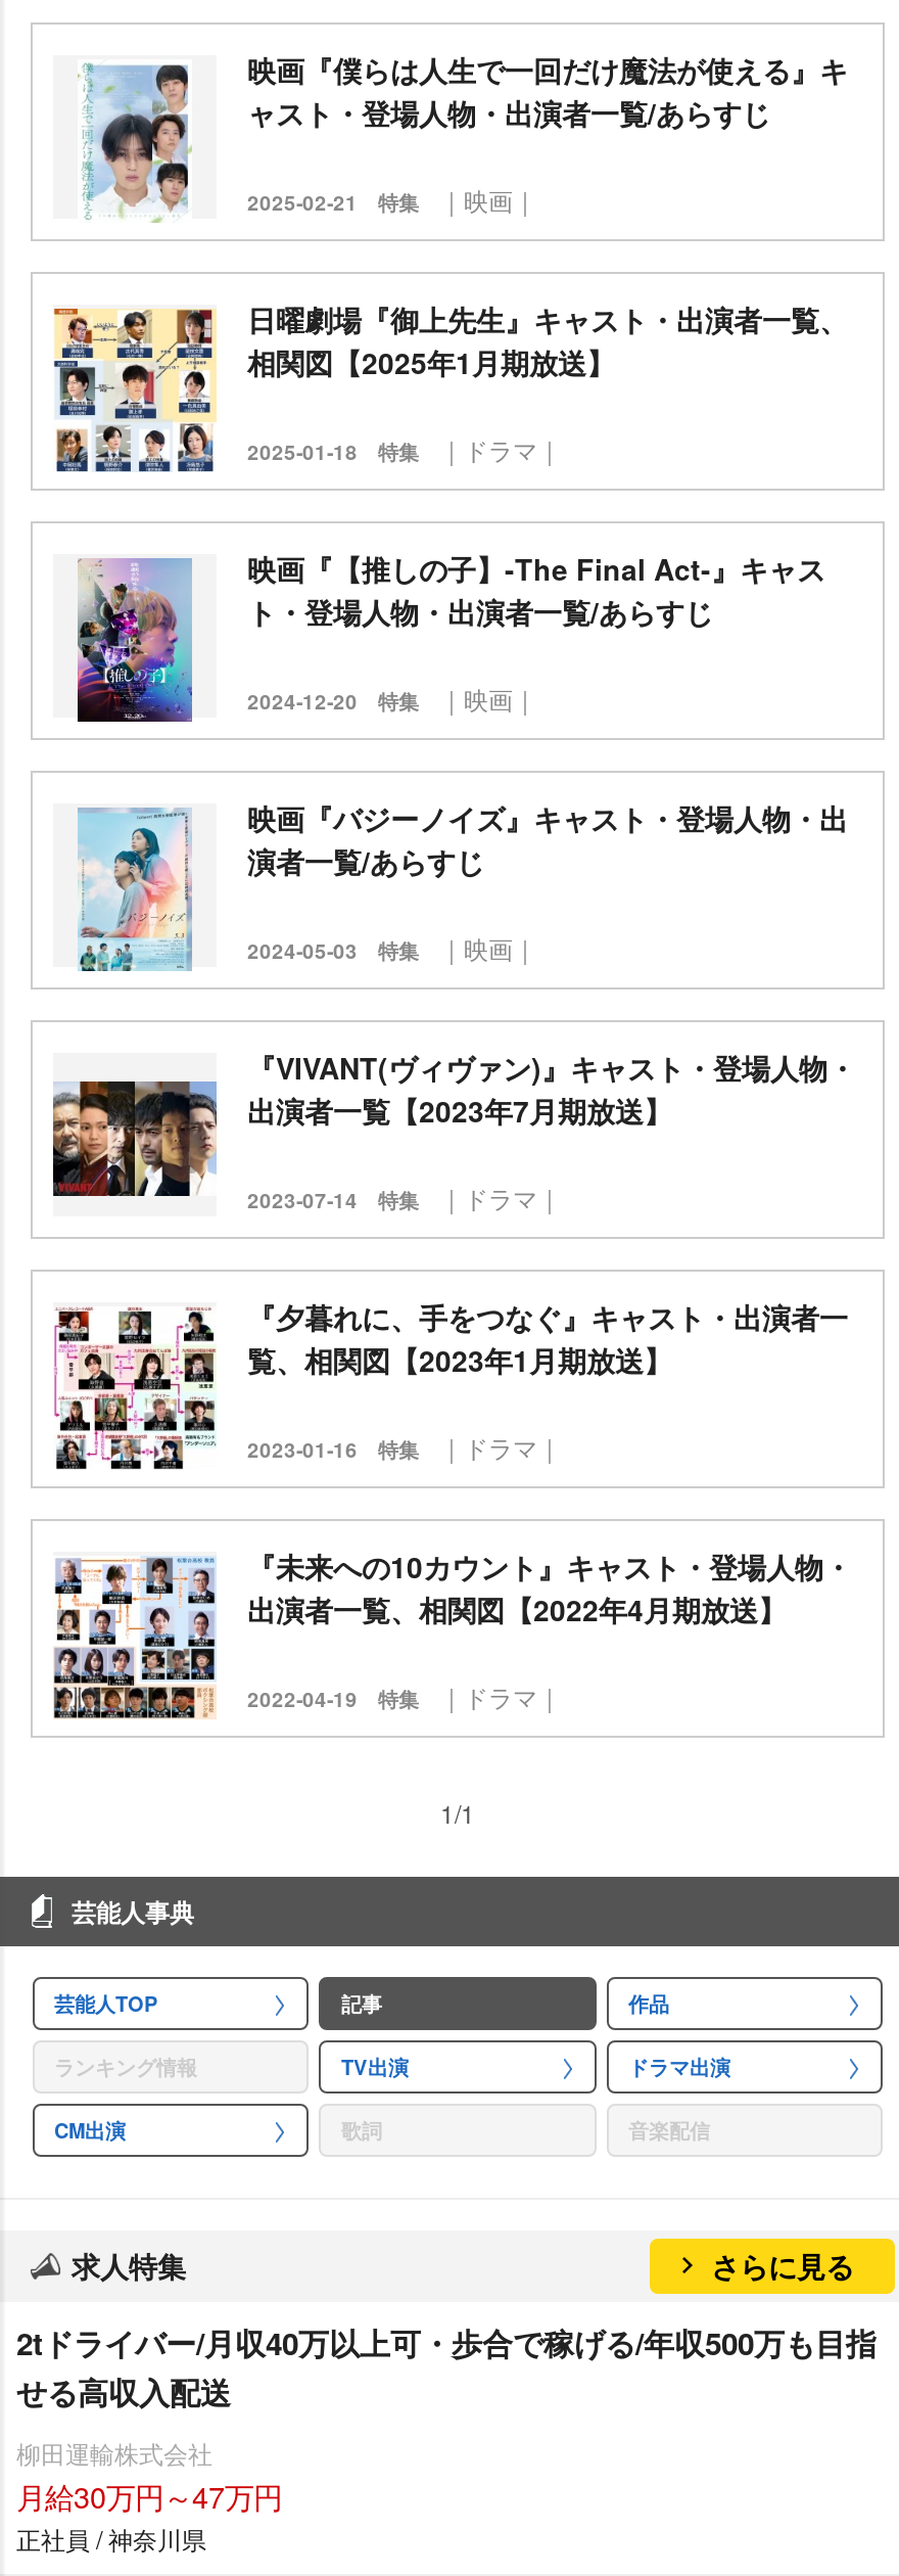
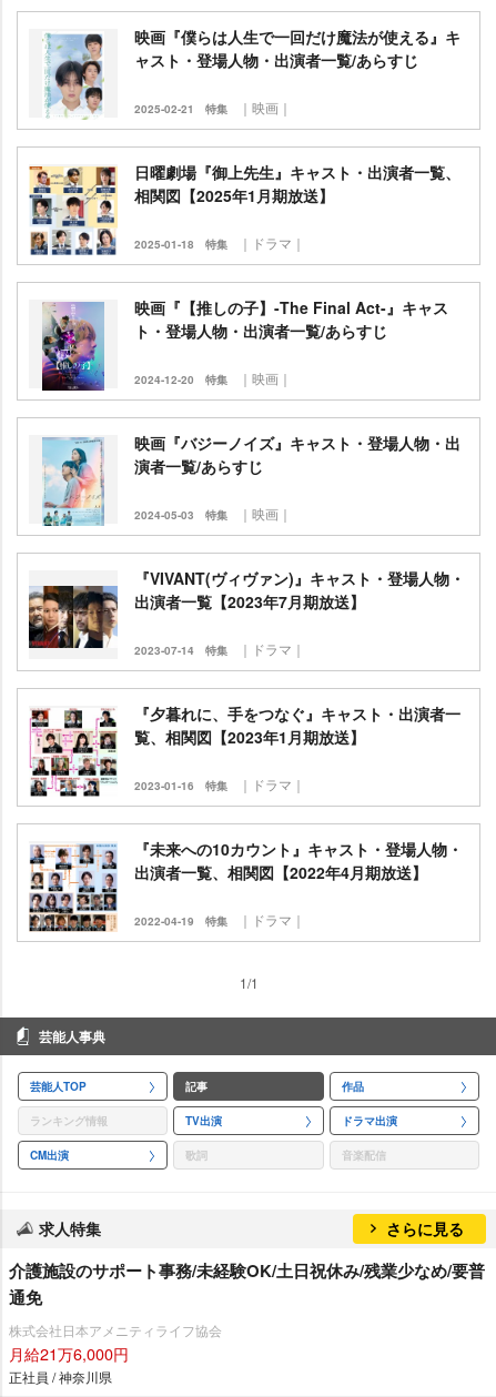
- 2tドライバー/月収40万以上可・歩合で稼げる/年収500万も目指
- せる高収入配送
+ 介護施設のサポート事務/未経験OK/土日祝休み/残業少なめ/要普
+ 通免

- 柳田運輸株式会社
- 月給30万円～47万円
+ 株式会社日本アメニティライフ協会
+ 月給21万6,000円
